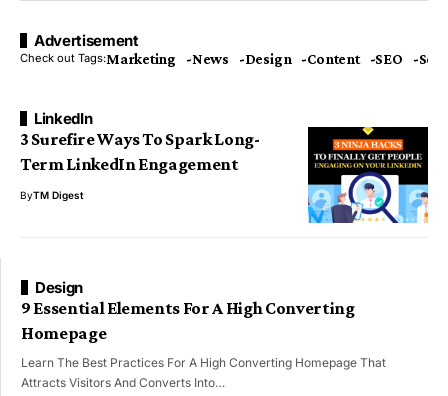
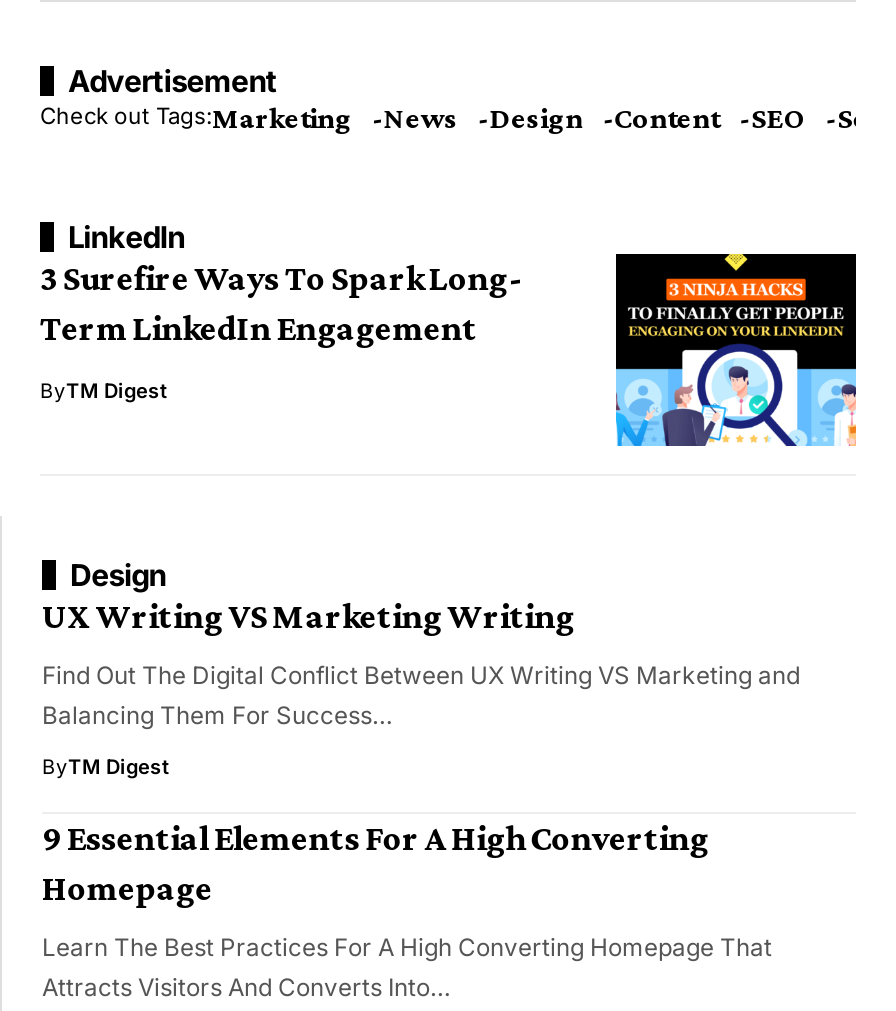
+ UX Writing VS Marketing Writing
+ Find Out The Digital Conflict Between UX Writing VS Marketing and
+ Balancing Them For Success…
+ ByTM Digest
